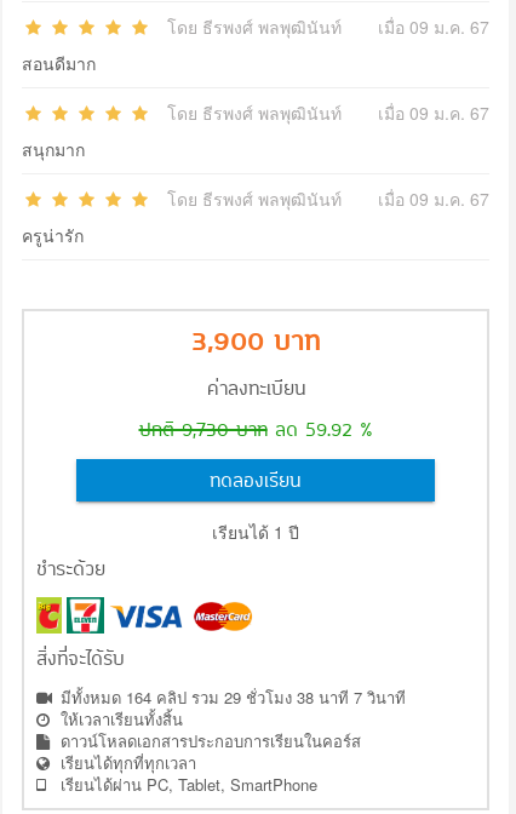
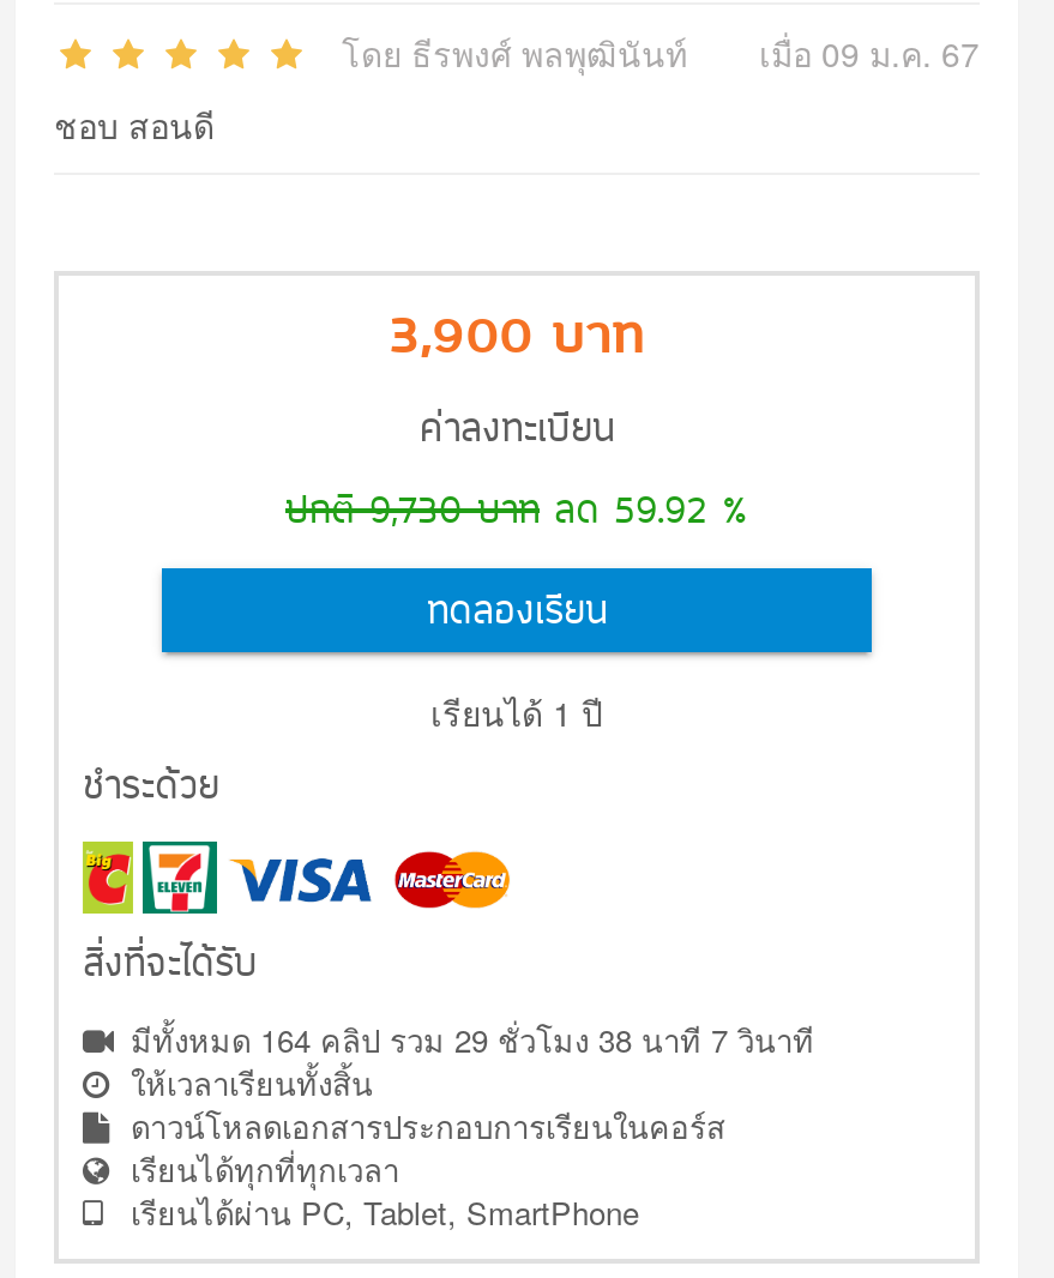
- สอนดีมาก
- โดย ธีรพงศ์ พลพุฒินันท์
- เมื่อ 09 ม.ค. 67
- สนุกมาก
- โดย ธีรพงศ์ พลพุฒินันท์
- เมื่อ 09 ม.ค. 67
- ครูน่ารัก
+ ชอบ สอนดี
